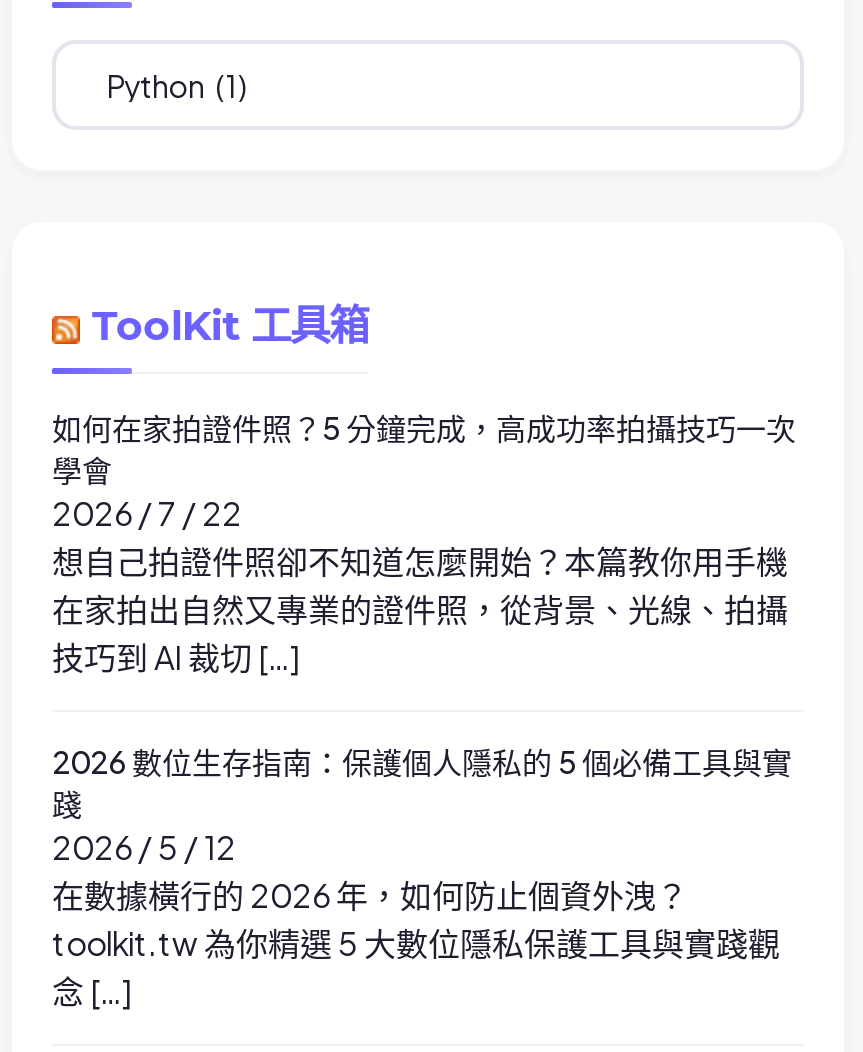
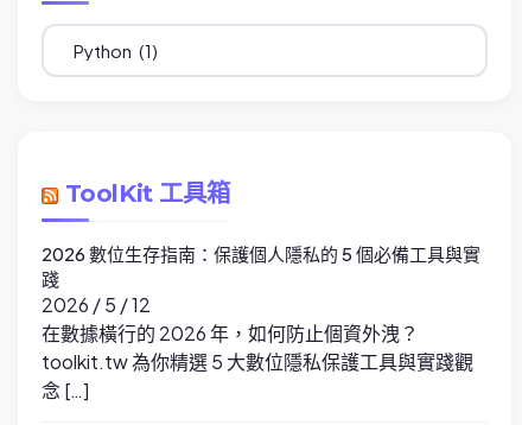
- 如何在家拍證件照？5 分鐘完成，高成功率拍攝技巧一次
- 學會
- 2026 / 7 / 22
- 想自己拍證件照卻不知道怎麼開始？本篇教你用手機
- 在家拍出自然又專業的證件照，從背景、光線、拍攝
- 技巧到 AI 裁切 […]
